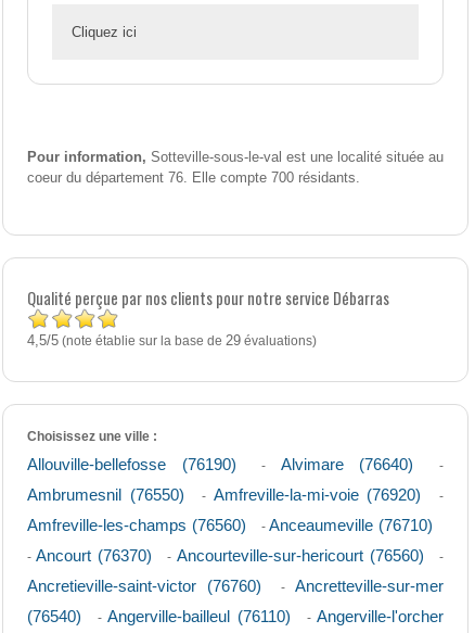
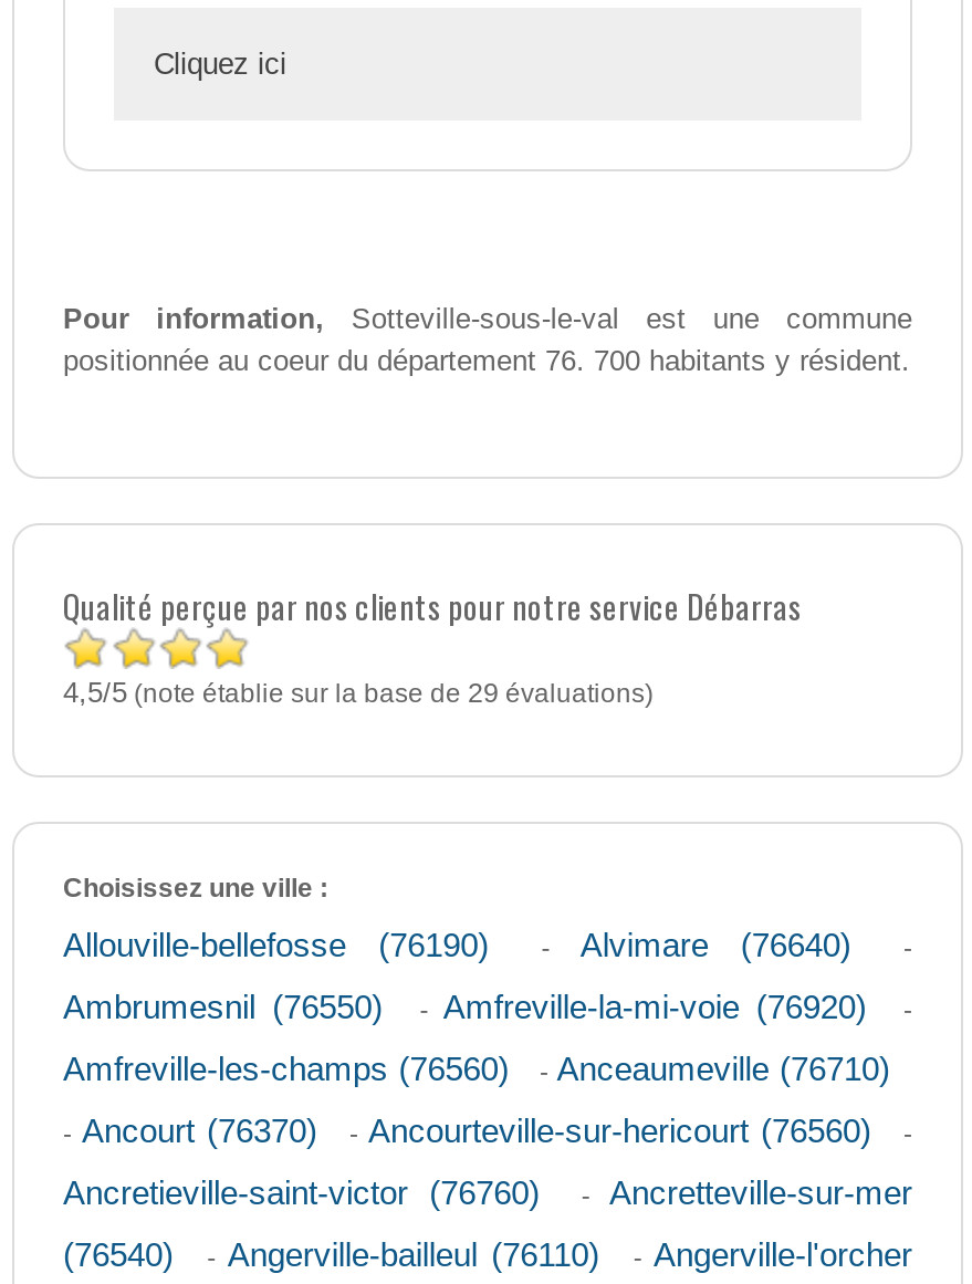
- Pour information, Sotteville-sous-le-val est une localité située au
- coeur du département 76. Elle compte 700 résidants.
+ Pour information, Sotteville-sous-le-val est une commune
+ positionnée au coeur du département 76. 700 habitants y résident.
